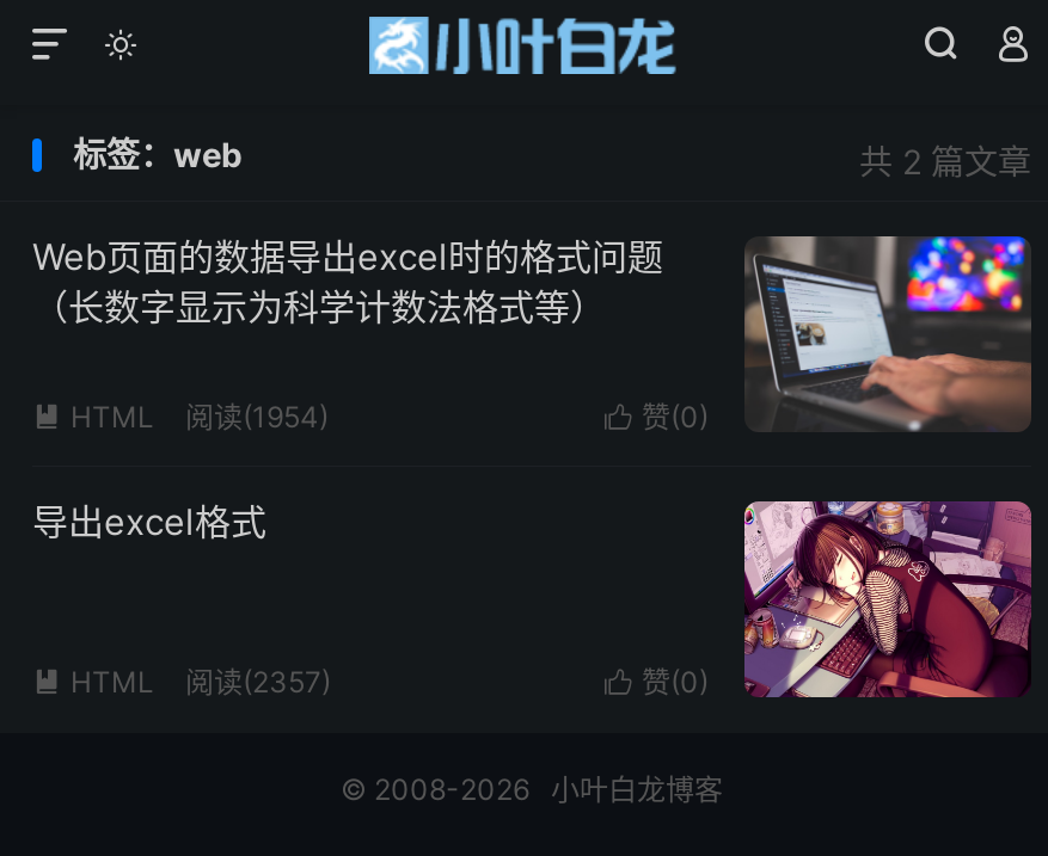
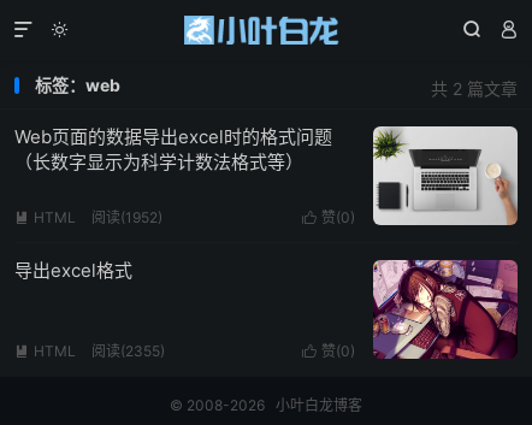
- [image]
+ [image]

- 阅读(1954)
+ 阅读(1952)

- 阅读(2357)
+ 阅读(2355)
